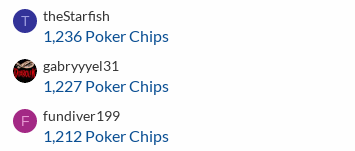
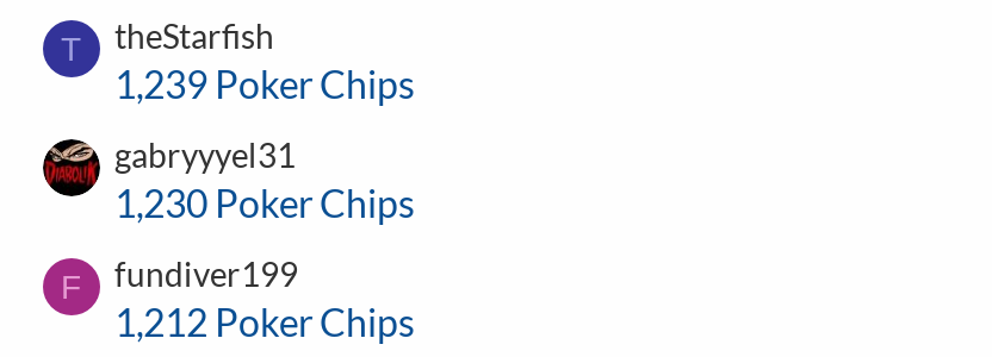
- 1,236 Poker Chips
+ 1,239 Poker Chips

- 1,227 Poker Chips
+ 1,230 Poker Chips
